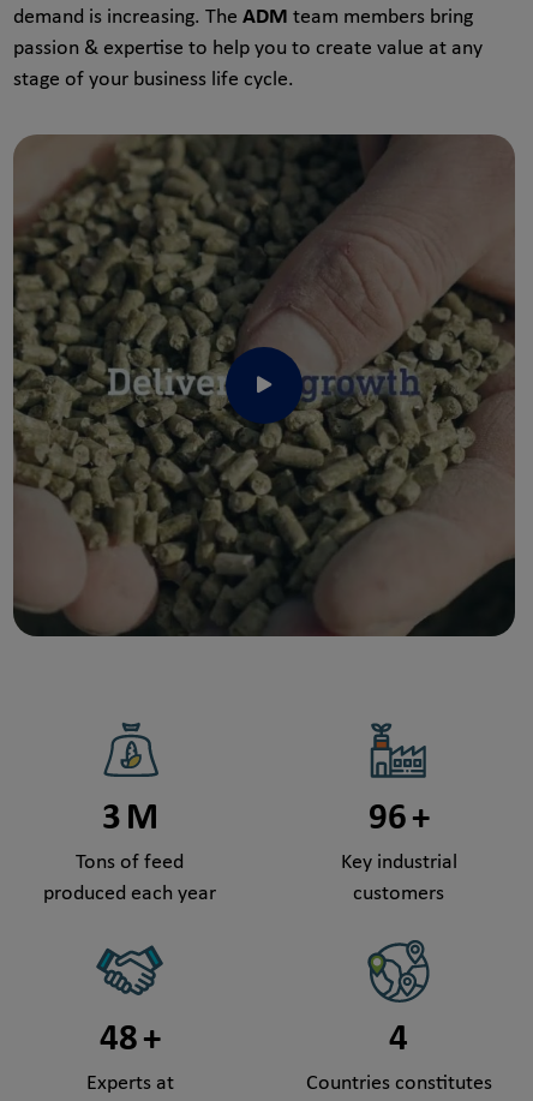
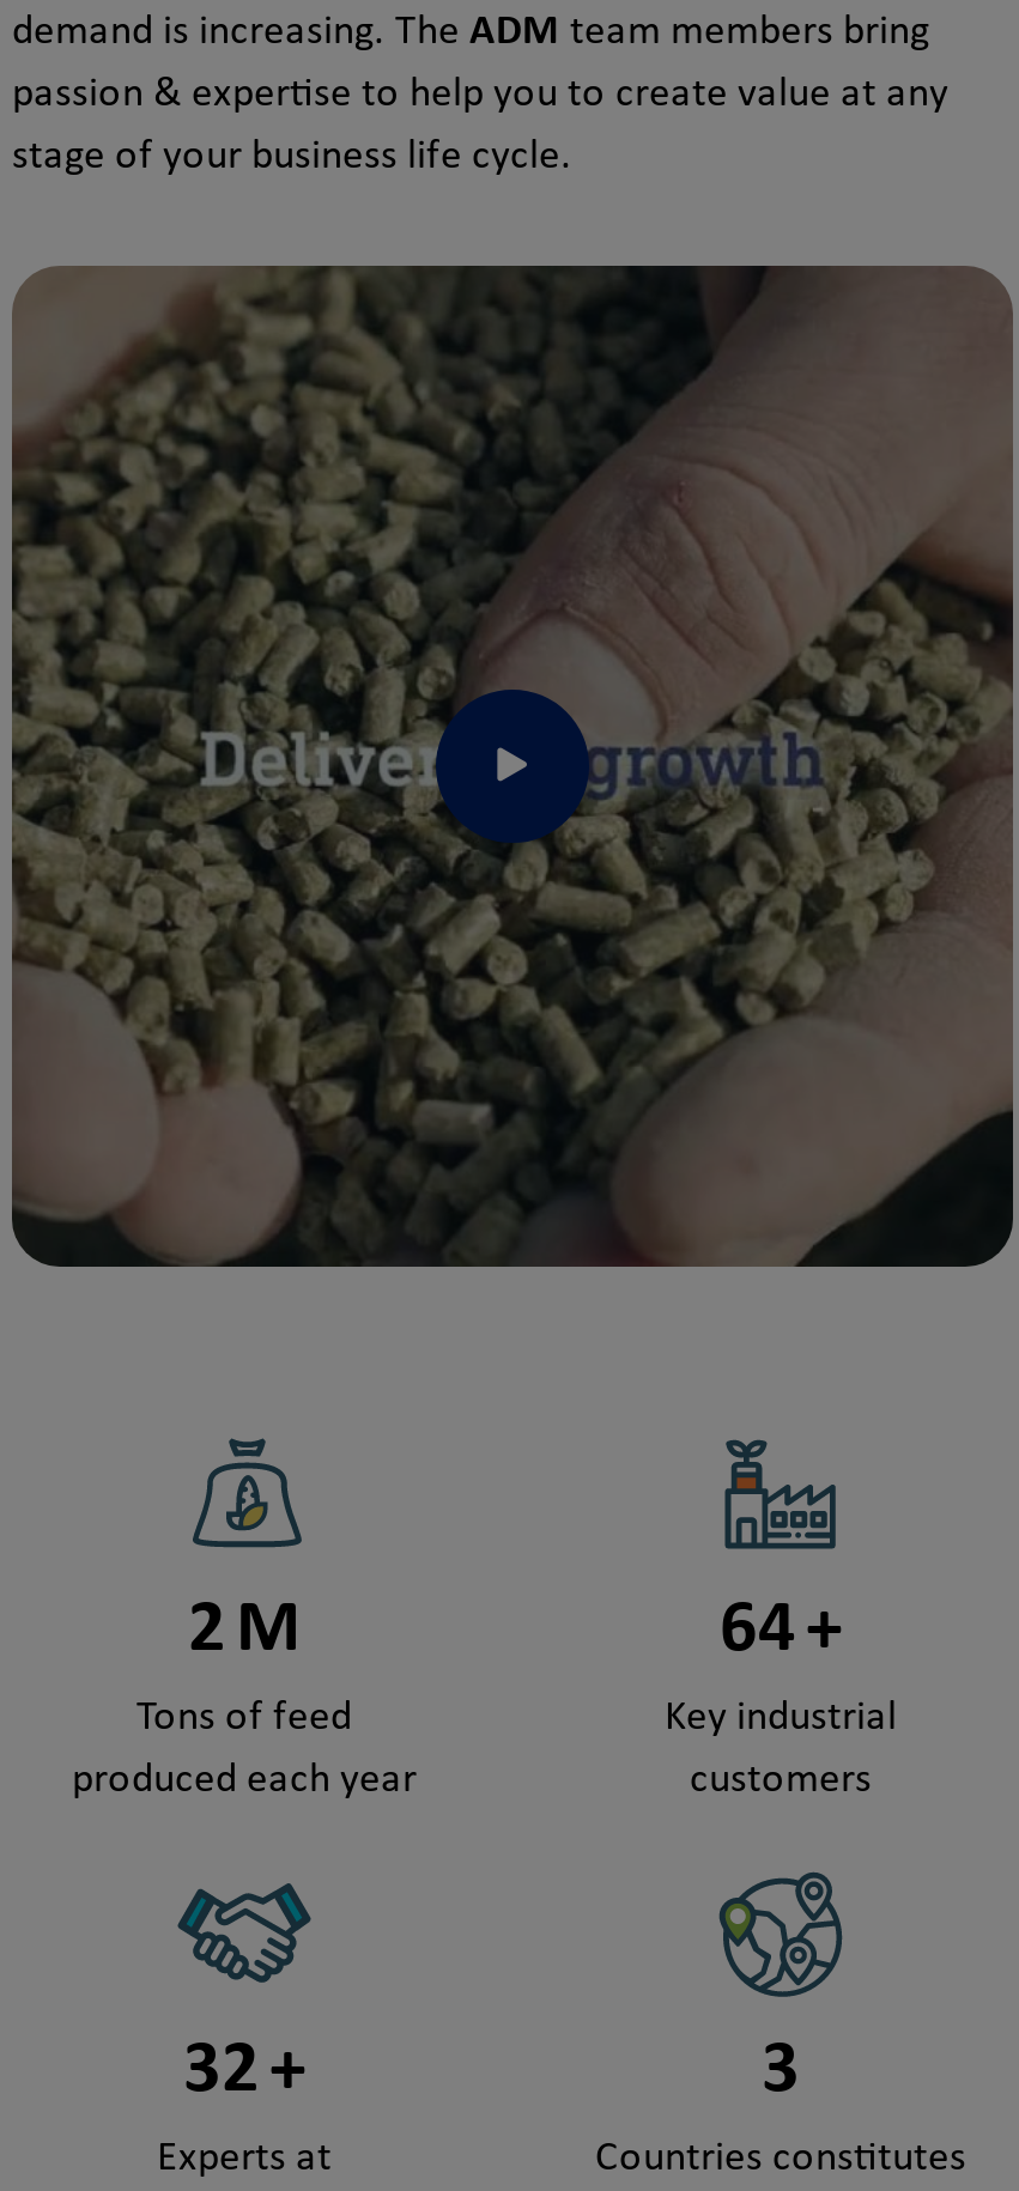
- 3 M
+ 2 M

- 96 +
+ 64 +

- 48 +
+ 32 +

- 4
+ 3
